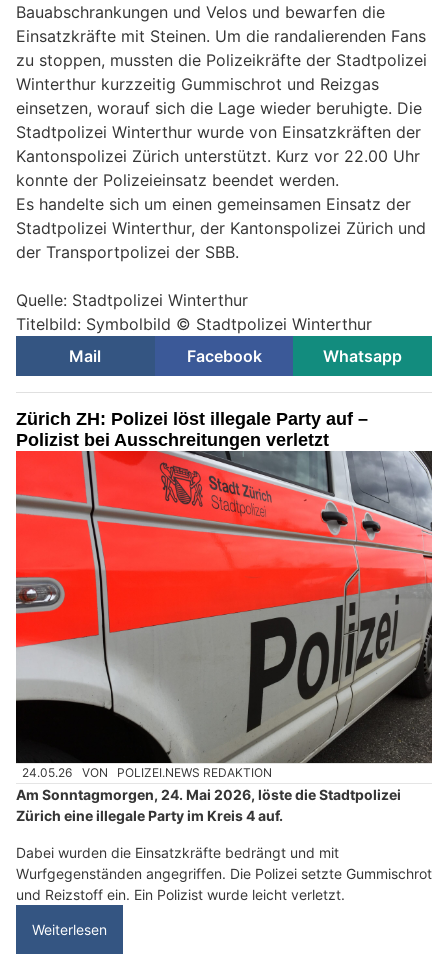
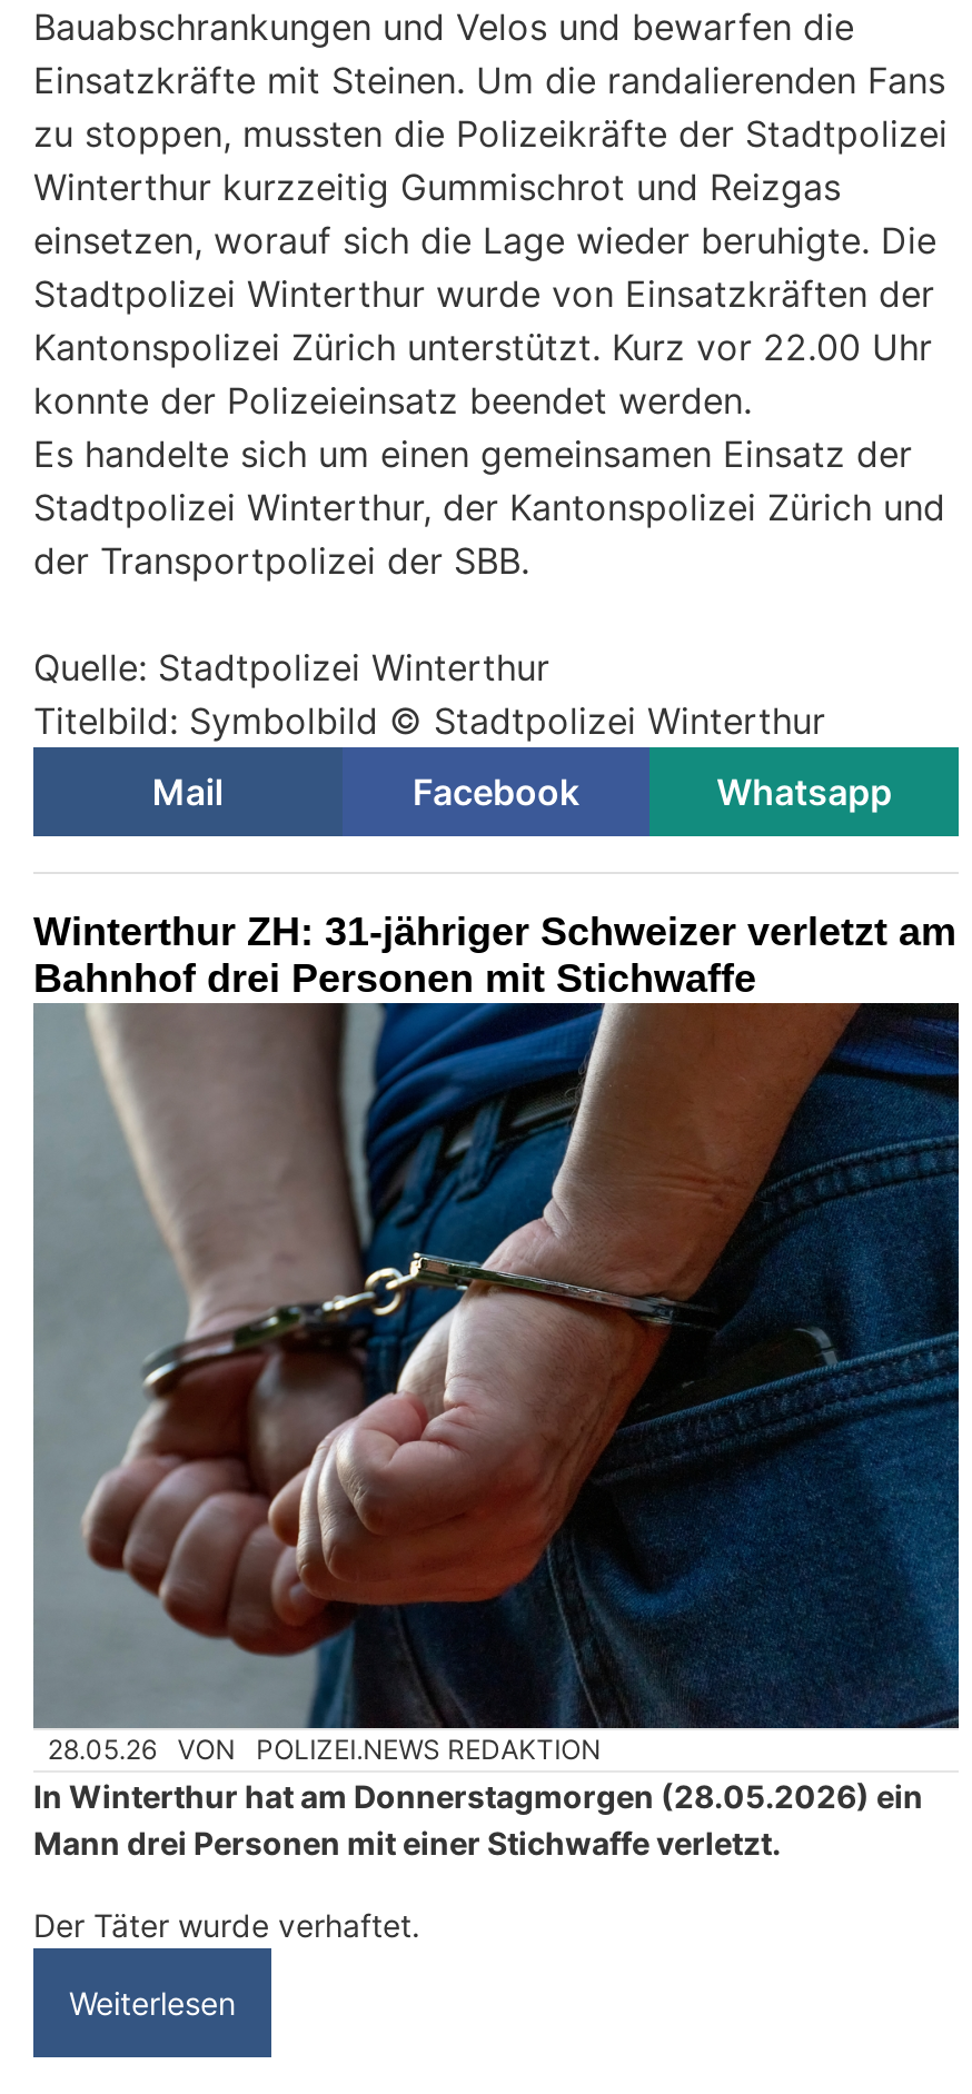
- [image]
- Zürich ZH: Polizei löst illegale Party auf –
- Polizist bei Ausschreitungen verletzt
+ [image]
+ Winterthur ZH: 31-jähriger Schweizer verletzt am
+ Bahnhof drei Personen mit Stichwaffe

- 24.05.26 VON POLIZEI.NEWS REDAKTION
+ 28.05.26 VON POLIZEI.NEWS REDAKTION

- Am Sonntagmorgen, 24. Mai 2026, löste die Stadtpolizei
- Zürich eine illegale Party im Kreis 4 auf.
+ In Winterthur hat am Donnerstagmorgen (28.05.2026) ein
+ Mann drei Personen mit einer Stichwaffe verletzt.

- Dabei wurden die Einsatzkräfte bedrängt und mit
- Wurfgegenständen angegriffen. Die Polizei setzte Gummischrot
- und Reizstoff ein. Ein Polizist wurde leicht verletzt.
+ Der Täter wurde verhaftet.
